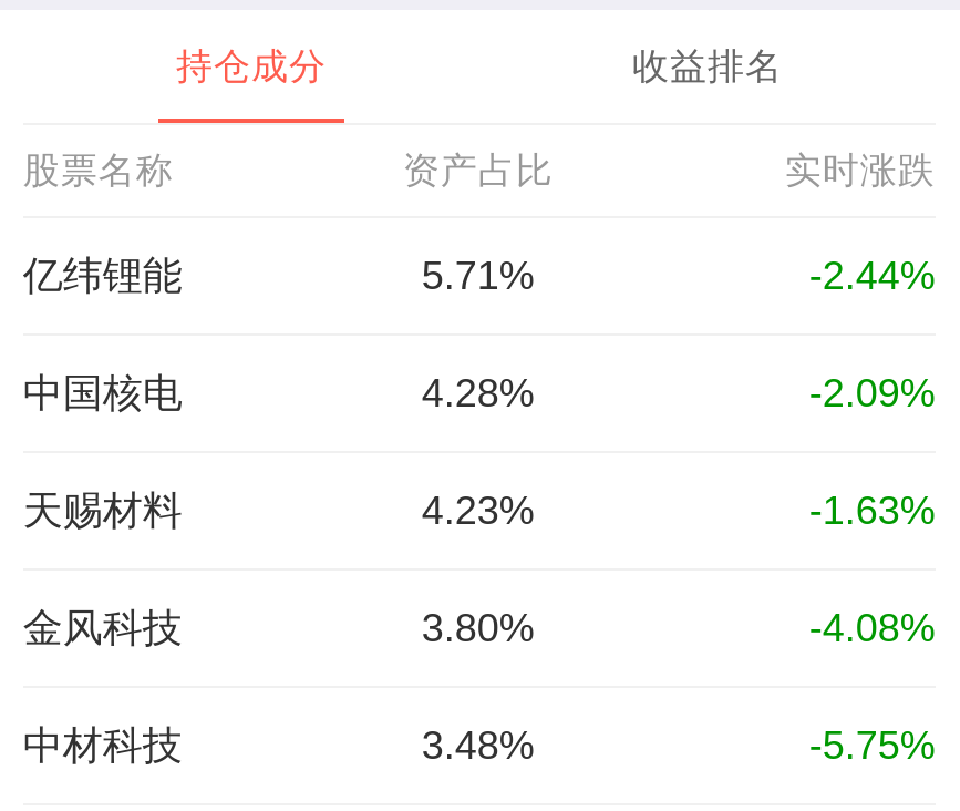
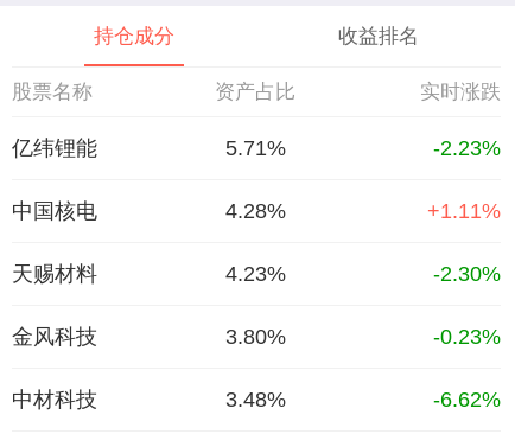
- -2.44%
+ -2.23%

- -2.09%
+ +1.11%

- -1.63%
+ -2.30%

- -4.08%
+ -0.23%

- -5.75%
+ -6.62%
